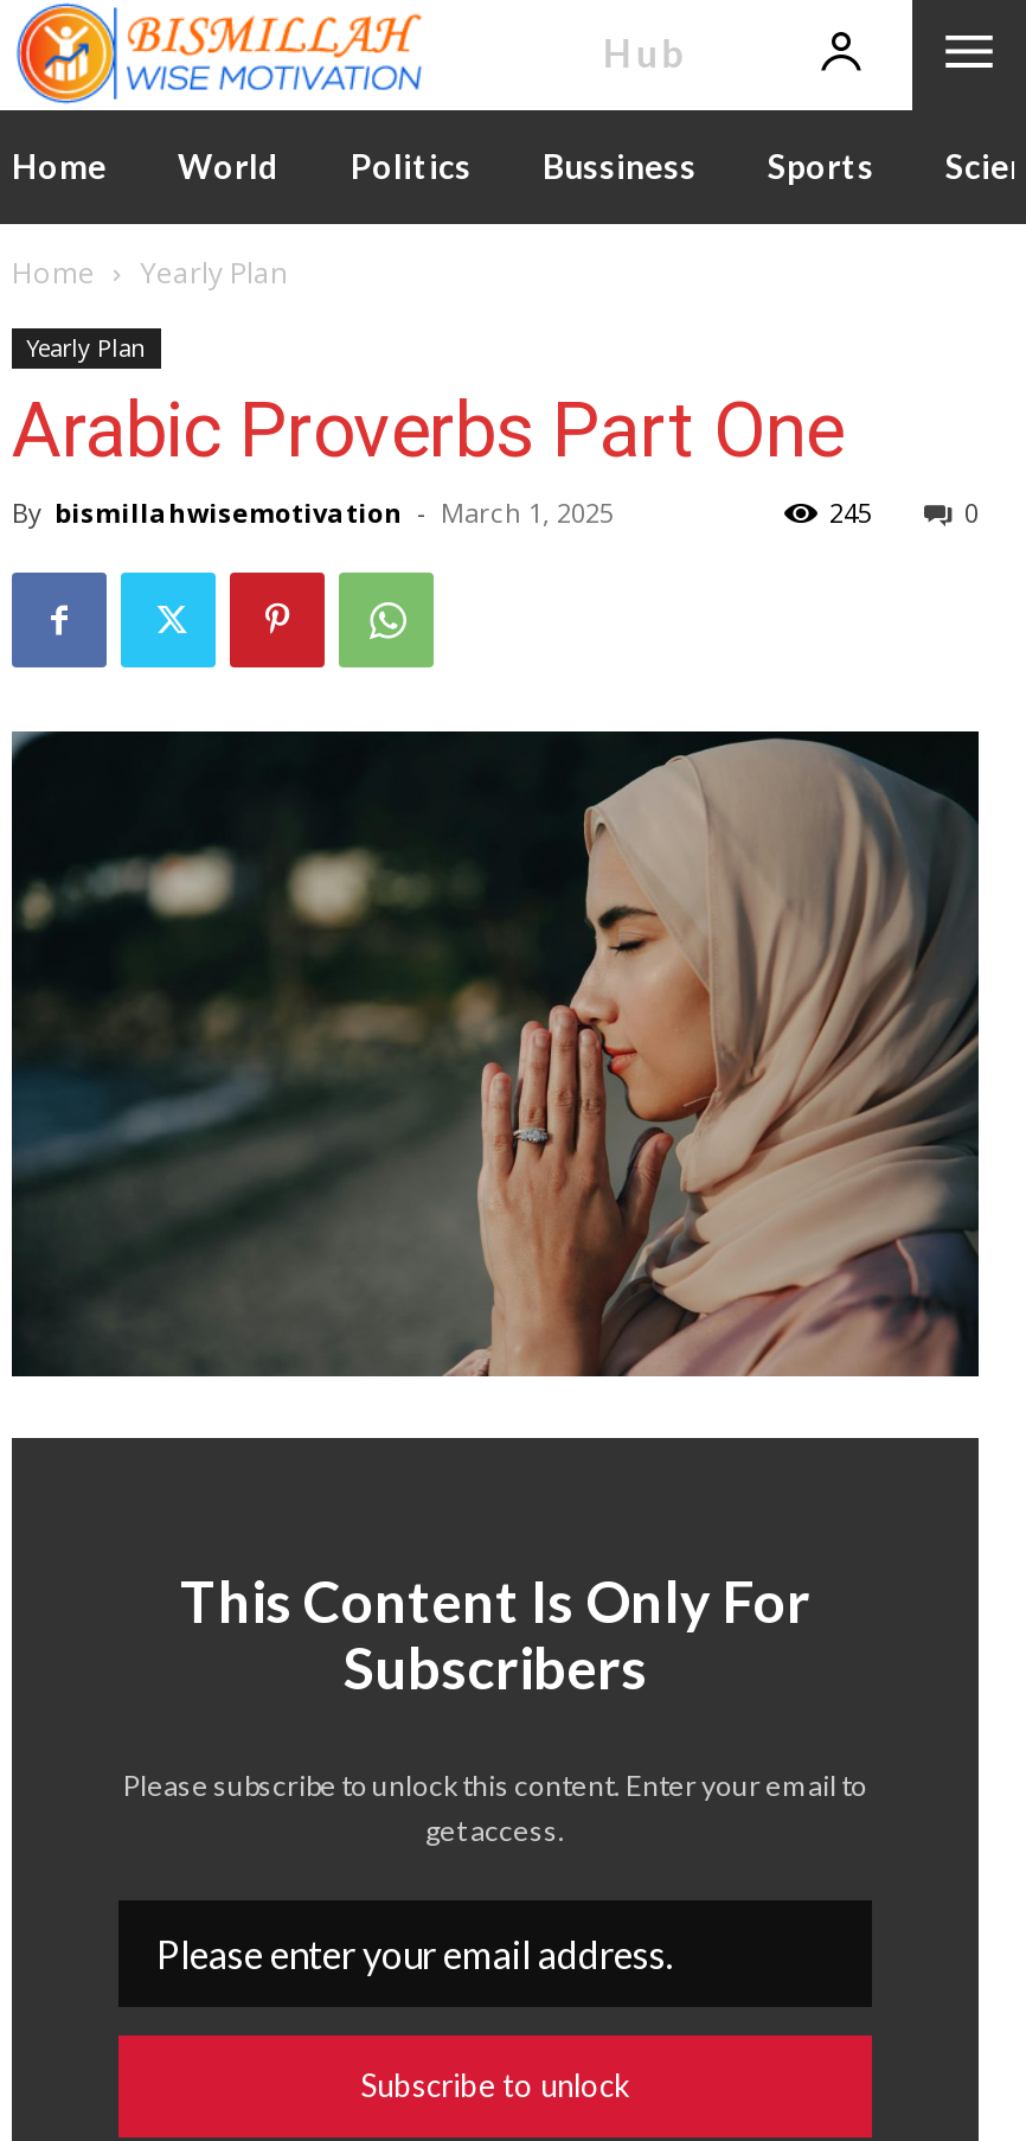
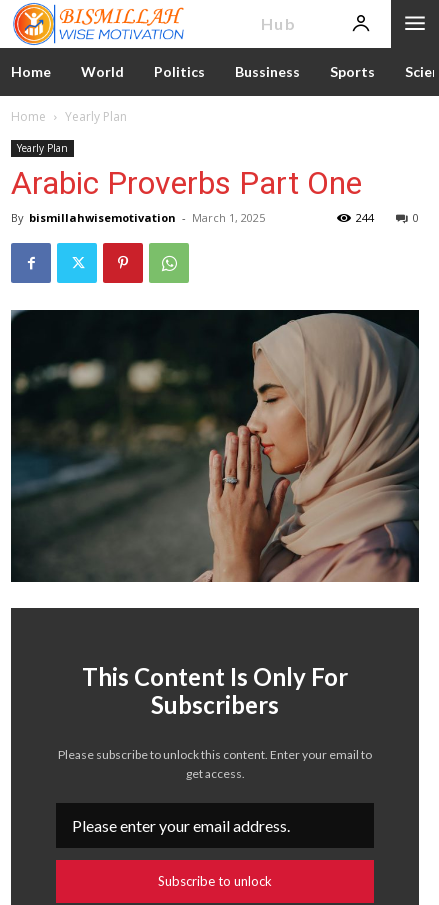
- 245
+ 244
